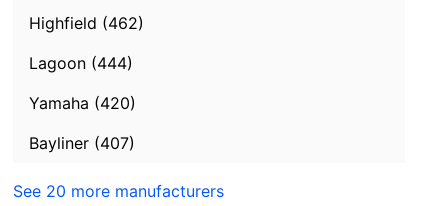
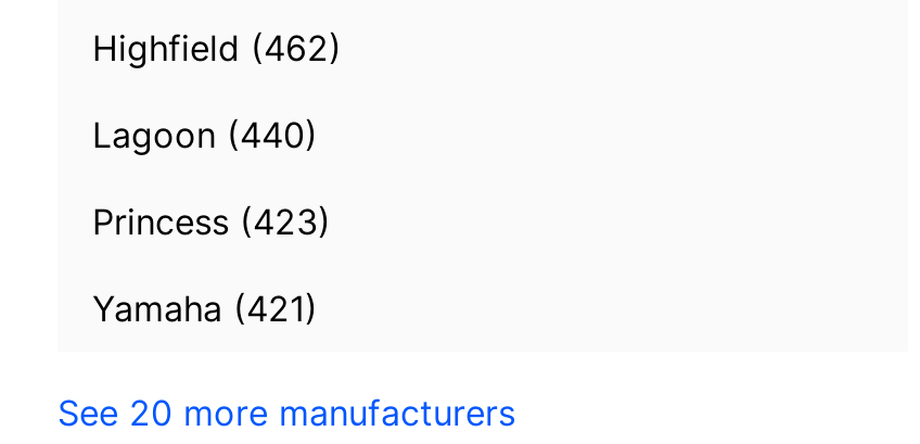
- Lagoon (444)
+ Lagoon (440)

- Yamaha (420)
+ Princess (423)

- Bayliner (407)
+ Yamaha (421)
